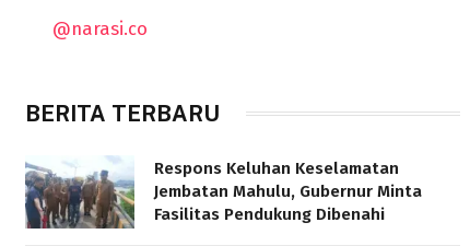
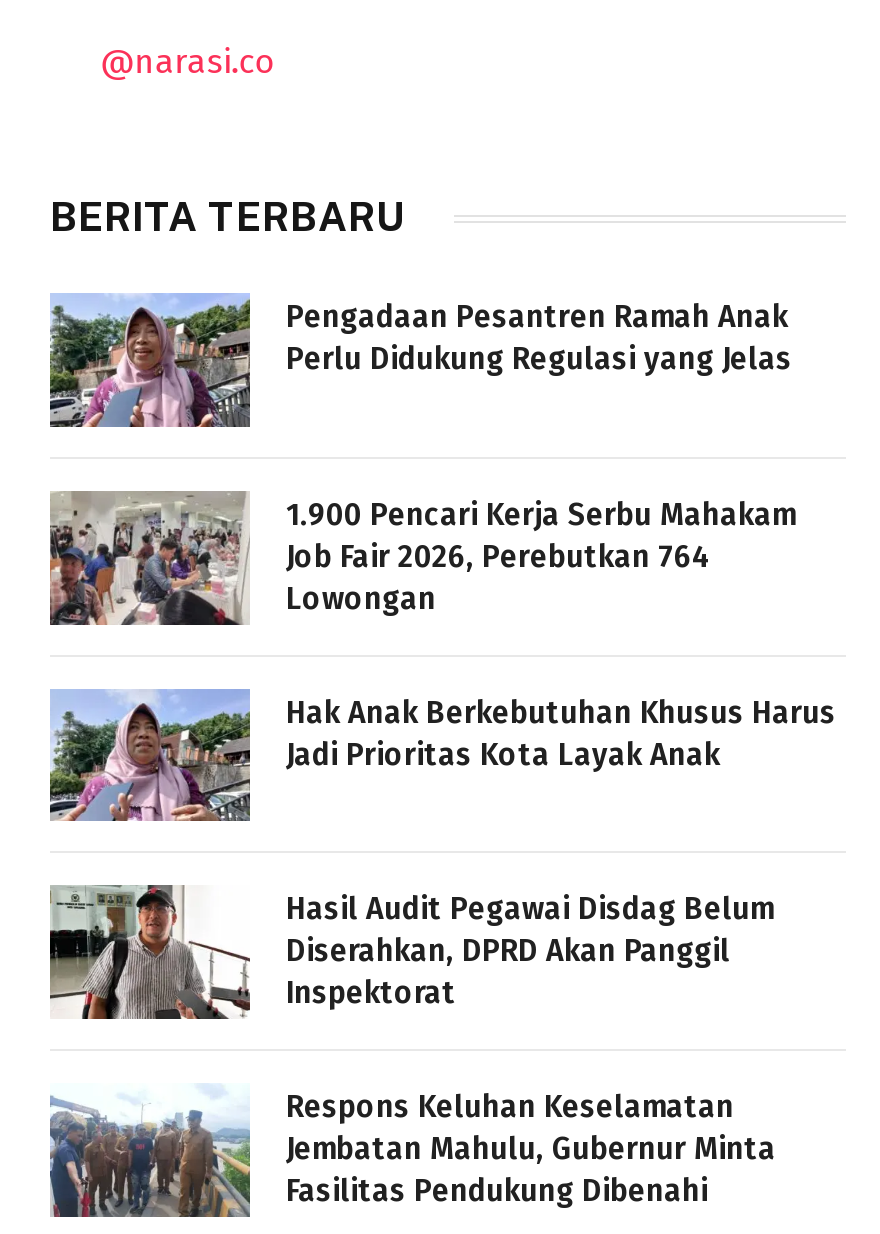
+ [image]
+ Pengadaan Pesantren Ramah Anak
+ Perlu Didukung Regulasi yang Jelas

+ [image]
+ 1.900 Pencari Kerja Serbu Mahakam
+ Job Fair 2026, Perebutkan 764
+ Lowongan
+ Hak Anak Berkebutuhan Khusus Harus
+ Jadi Prioritas Kota Layak Anak

+ [image]
+ Hasil Audit Pegawai Disdag Belum
+ Diserahkan, DPRD Akan Panggil
+ Inspektorat

+ [image]
